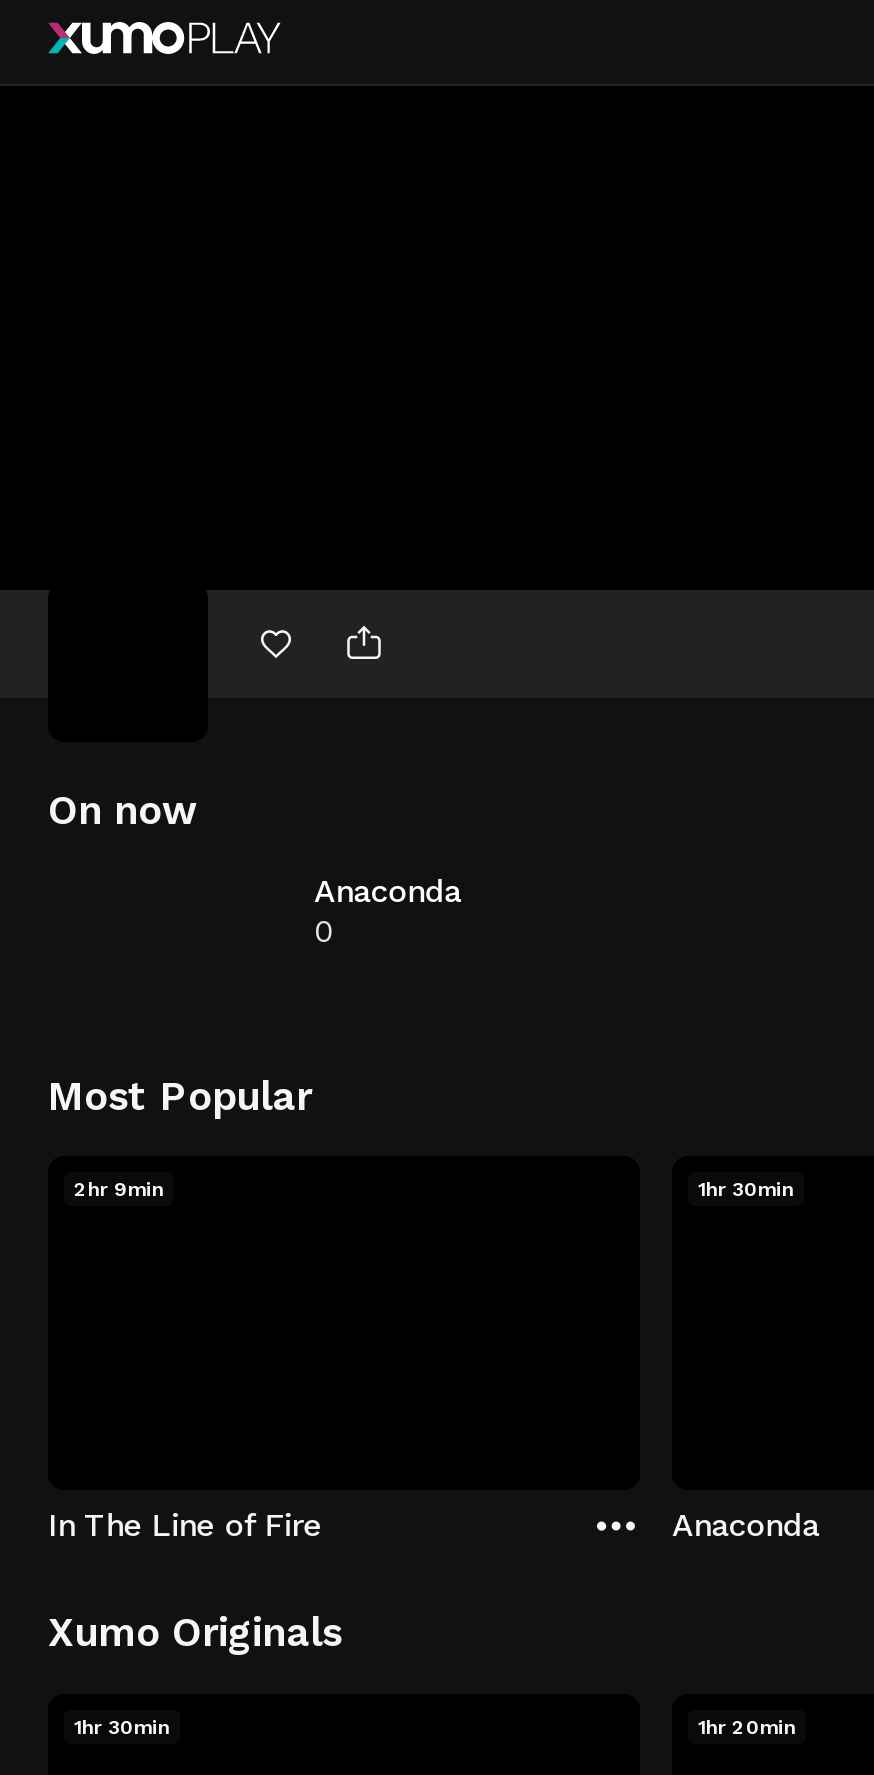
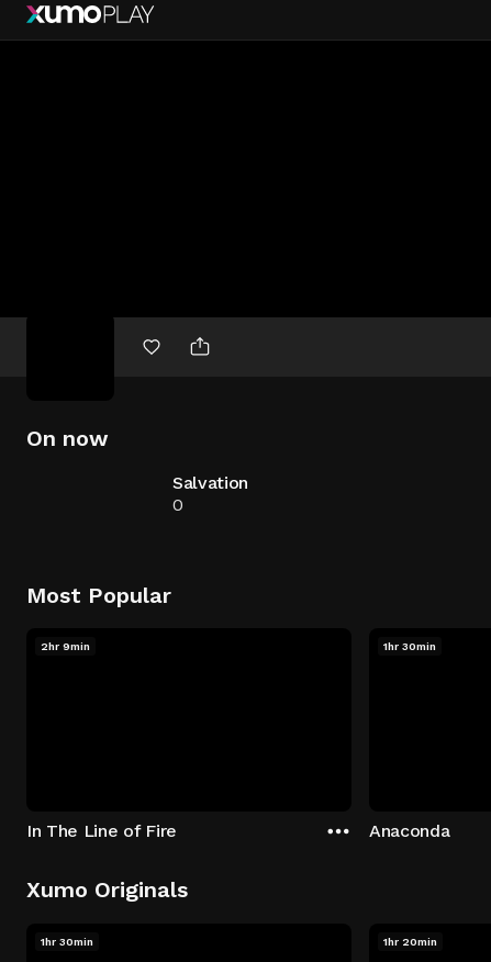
- Anaconda
+ Salvation
